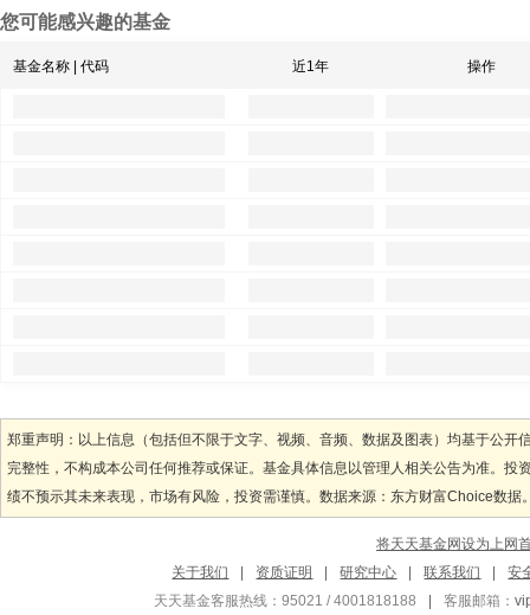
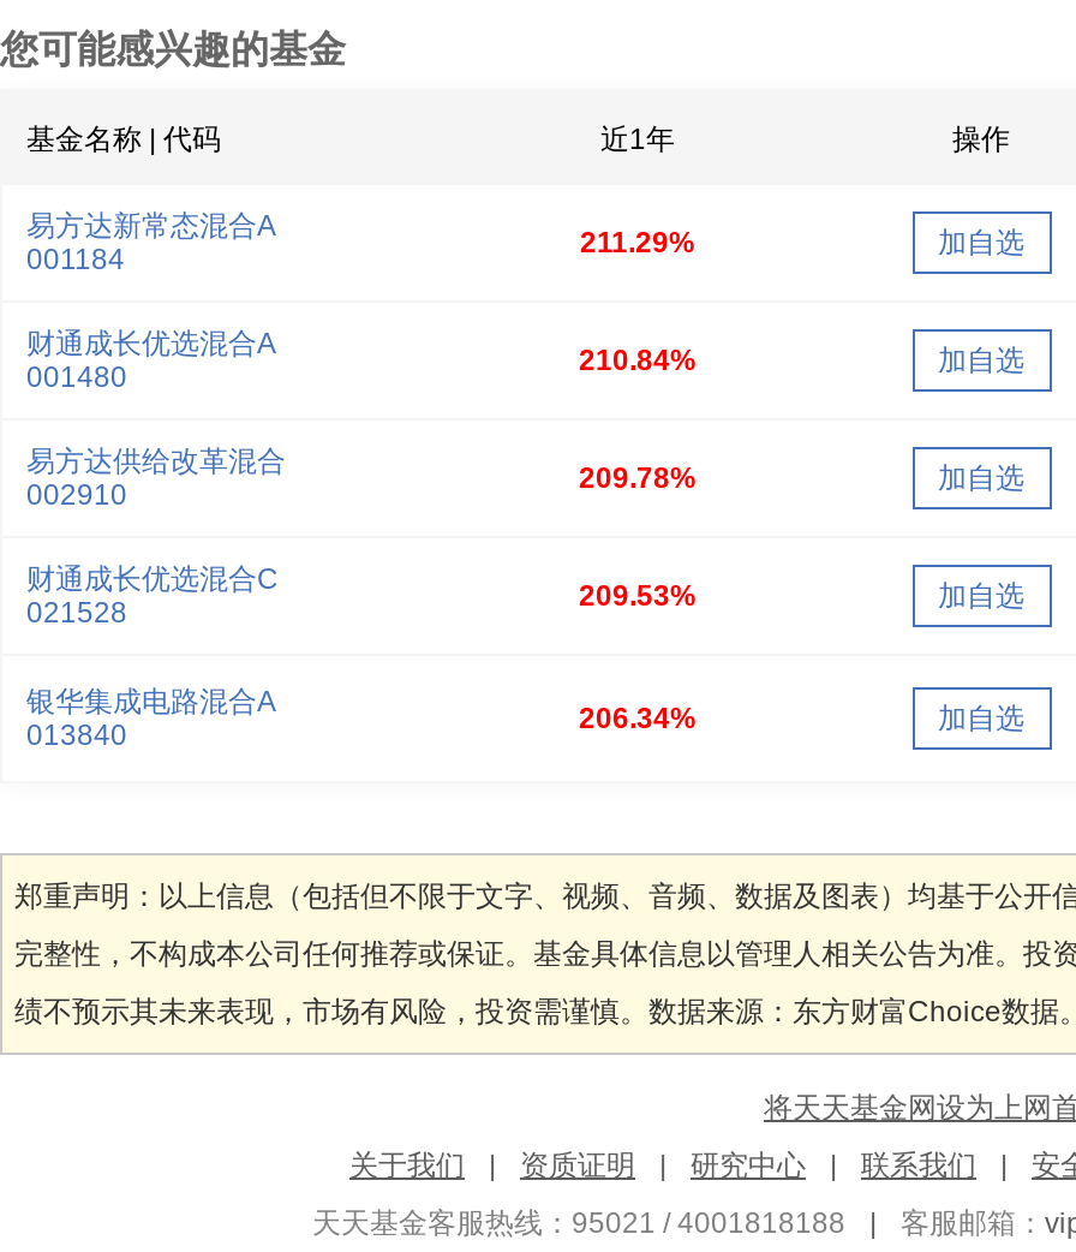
+ 易方达新常态混合A
+ 001184
+ 211.29%
+ 加自选
+ 财通成长优选混合A
+ 001480
+ 210.84%
+ 加自选
+ 易方达供给改革混合
+ 002910
+ 209.78%
+ 加自选
+ 财通成长优选混合C
+ 021528
+ 209.53%
+ 加自选
+ 银华集成电路混合A
+ 013840
+ 206.34%
+ 加自选
